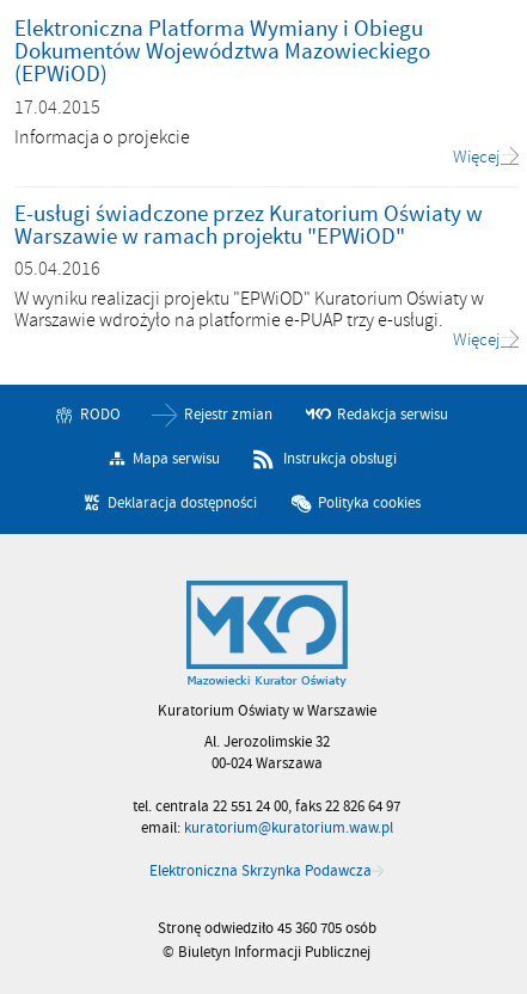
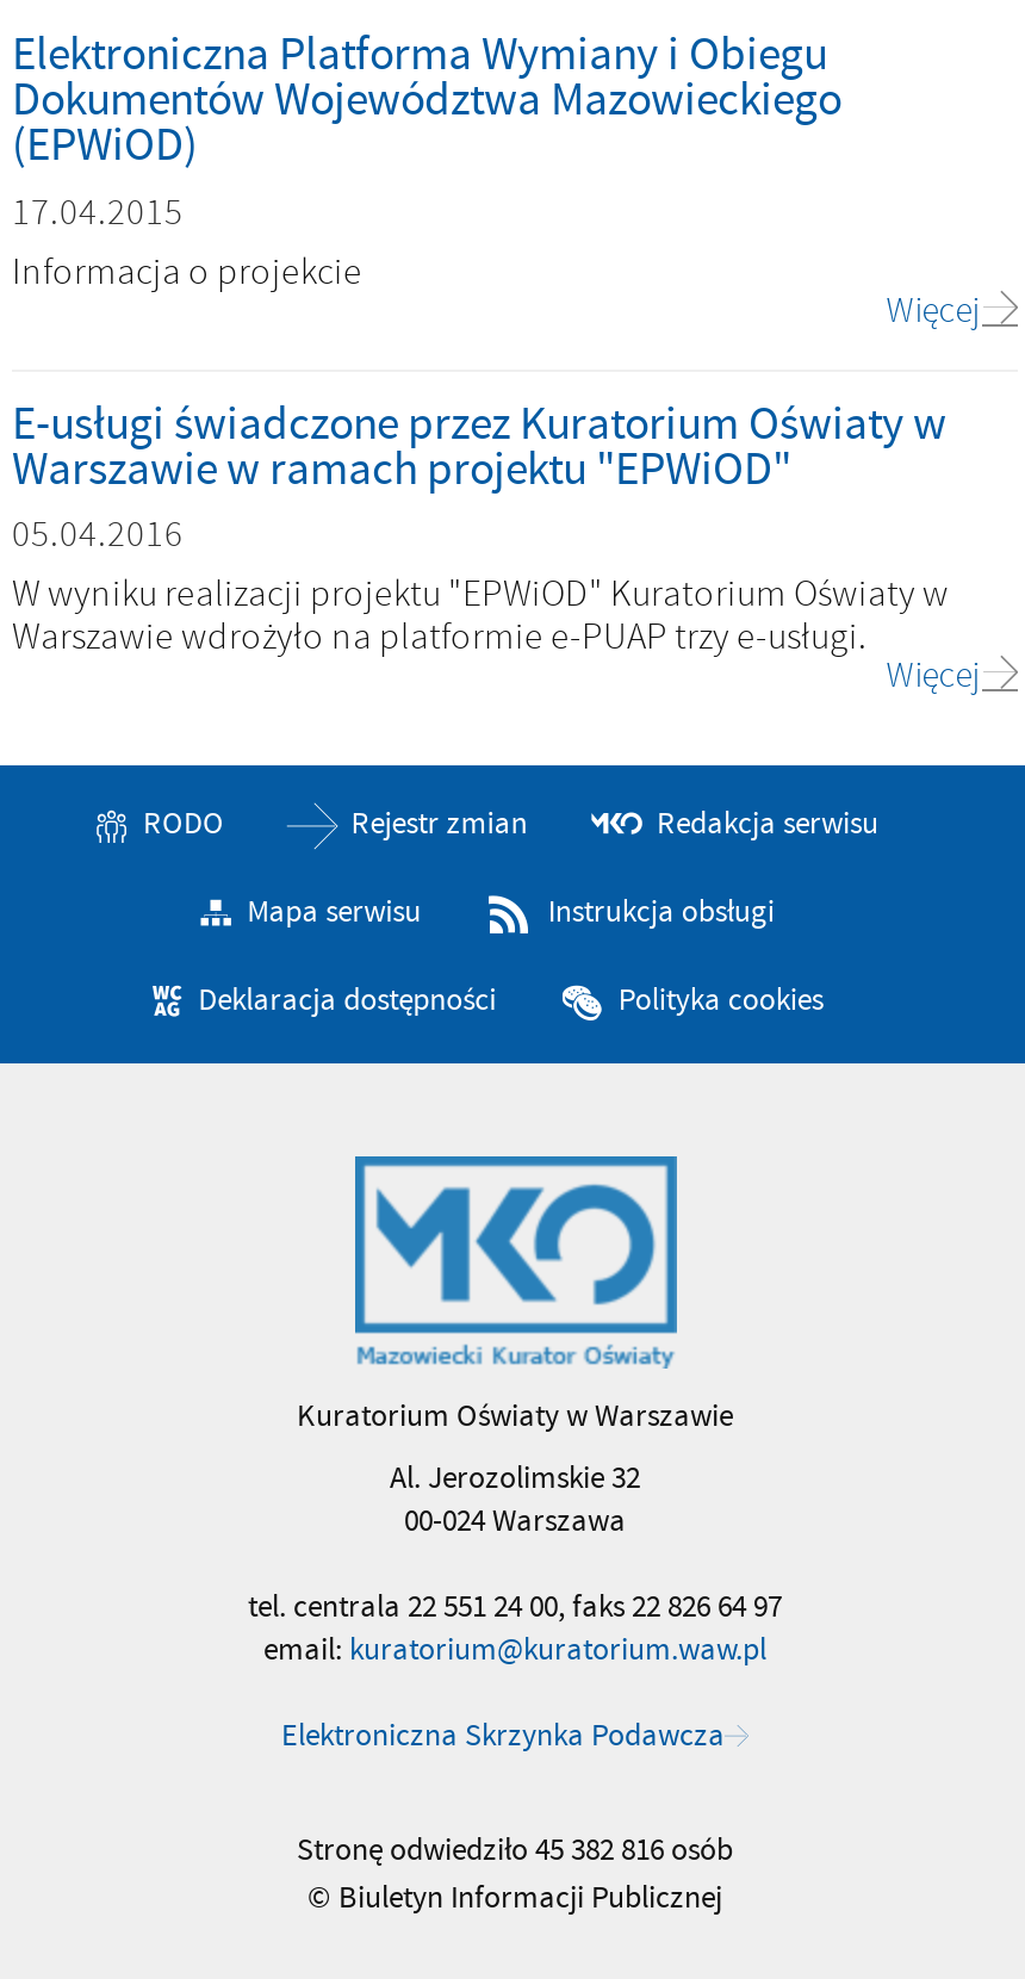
- Stronę odwiedziło 45 360 705 osób
+ Stronę odwiedziło 45 382 816 osób
